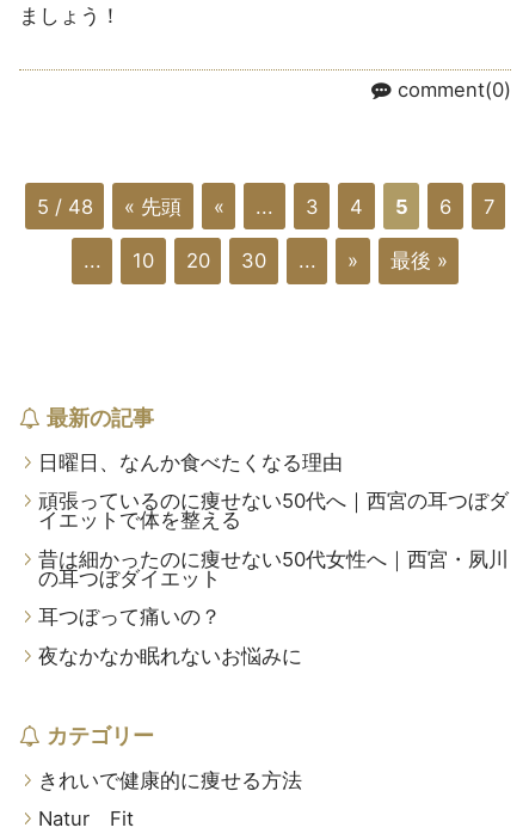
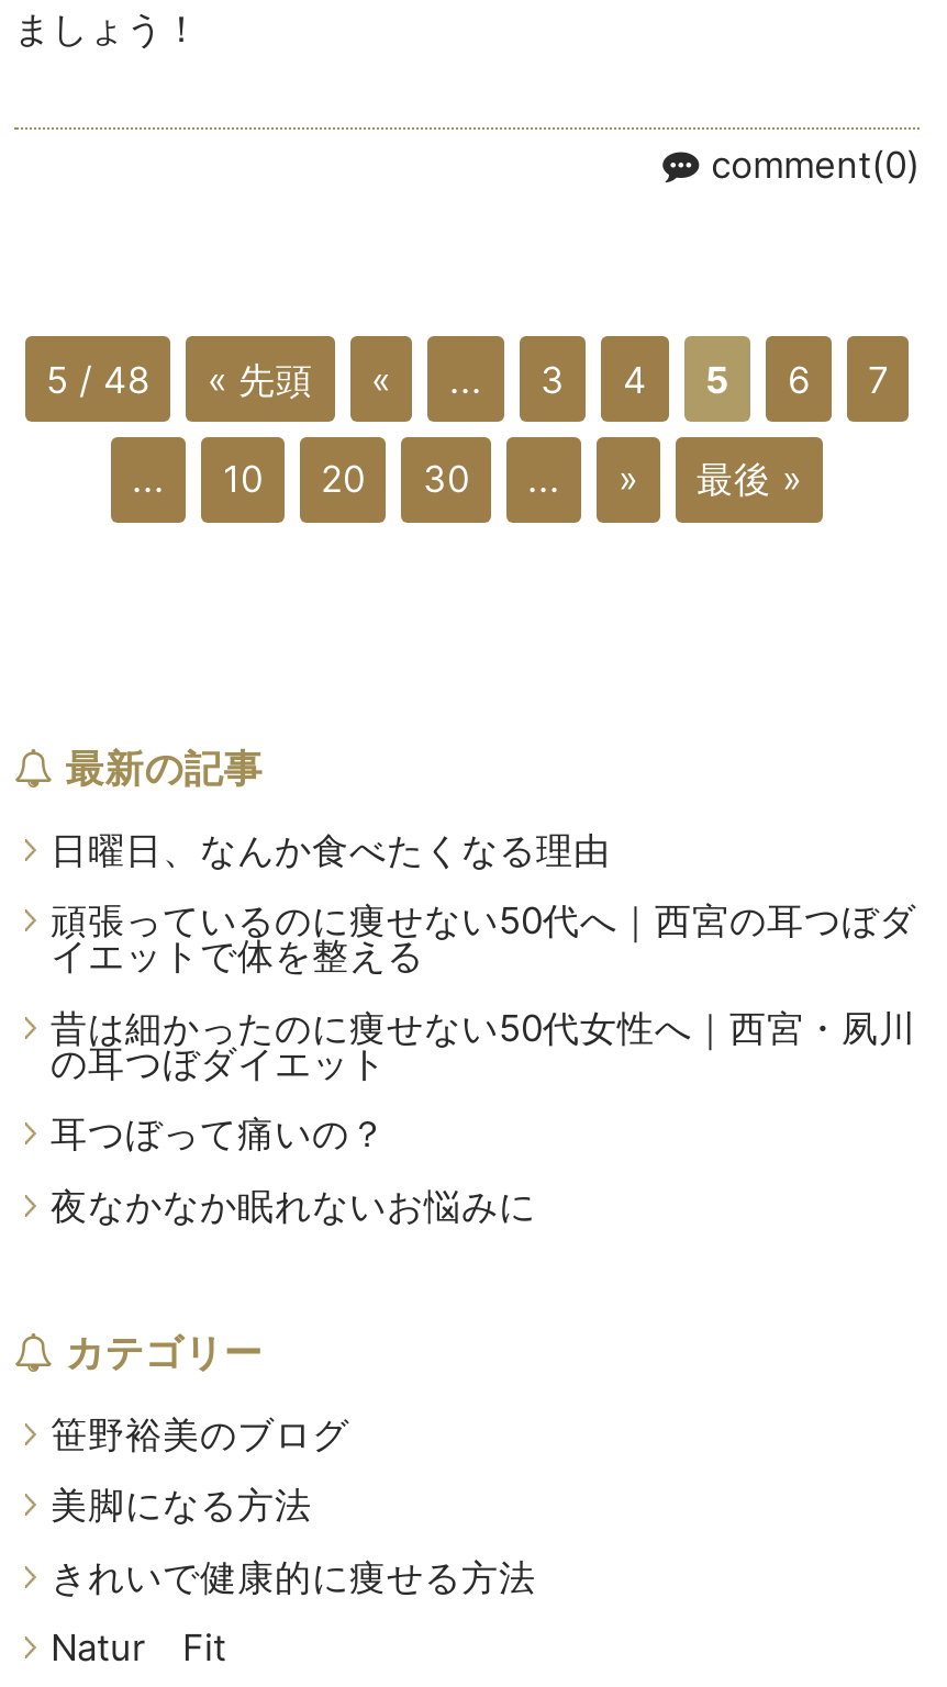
+ 笹野裕美のブログ
+ 美脚になる方法
